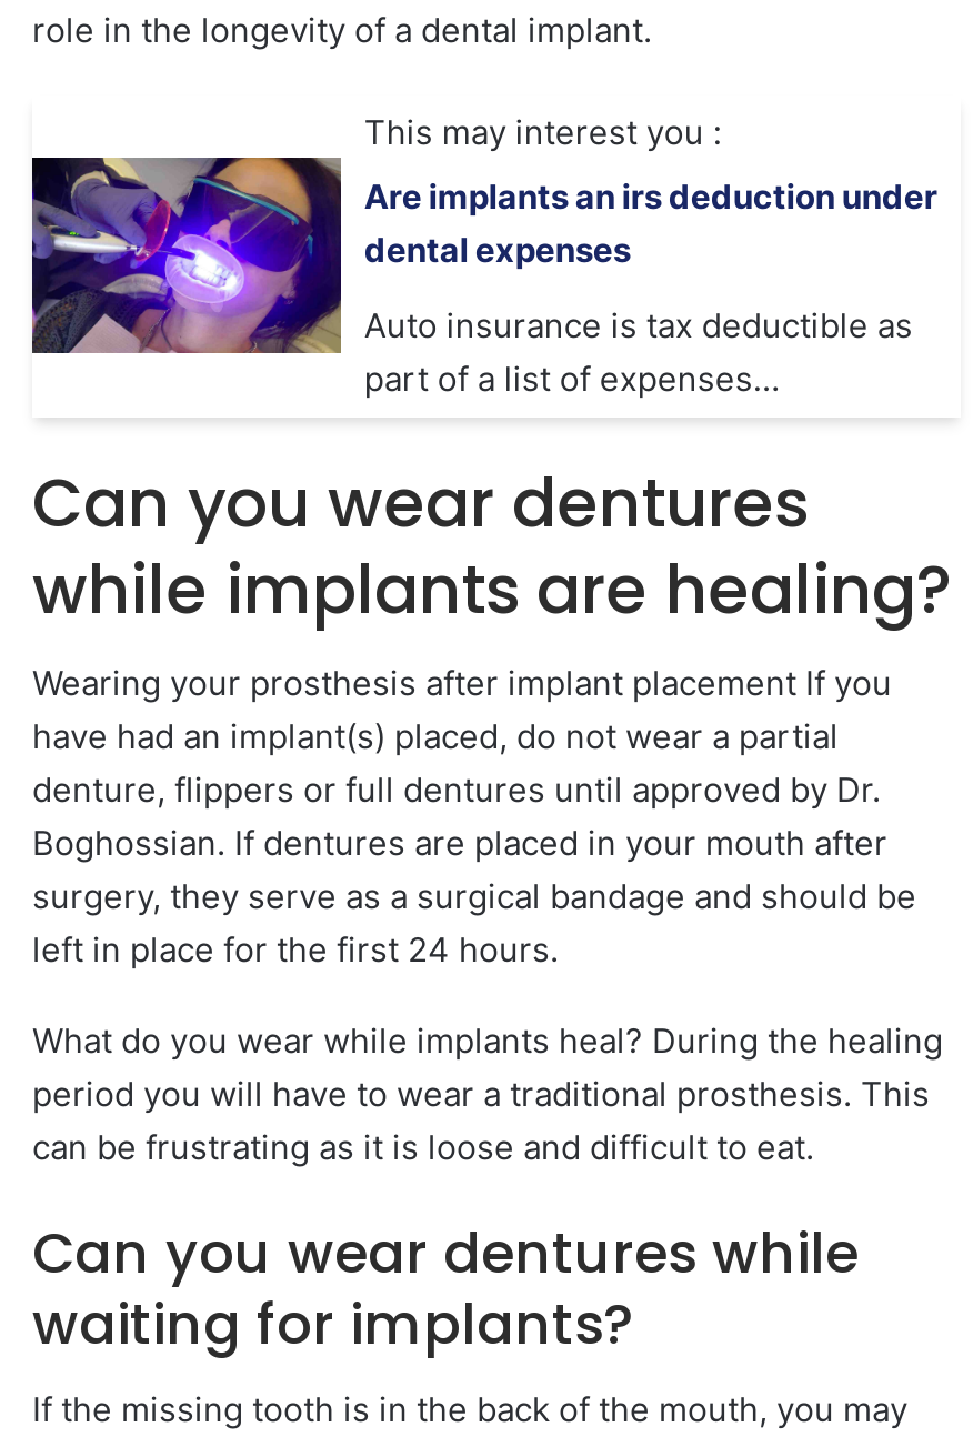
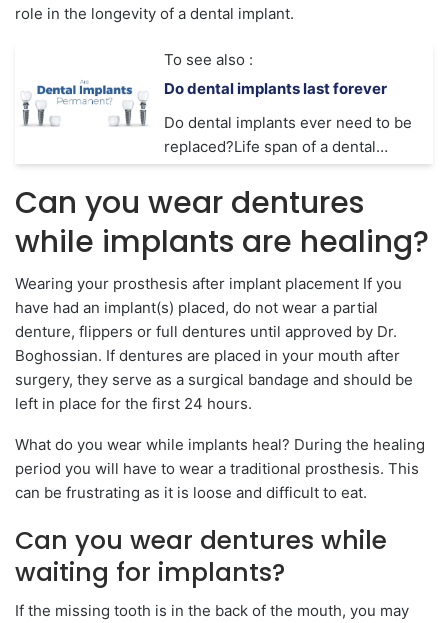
- This may interest you :
+ To see also :

- [image]
- Are implants an irs deduction under
- dental expenses
+ [image]
+ Do dental implants last forever

- Auto insurance is tax deductible as
- part of a list of expenses…
+ Do dental implants ever need to be
+ replaced?Life span of a dental…
